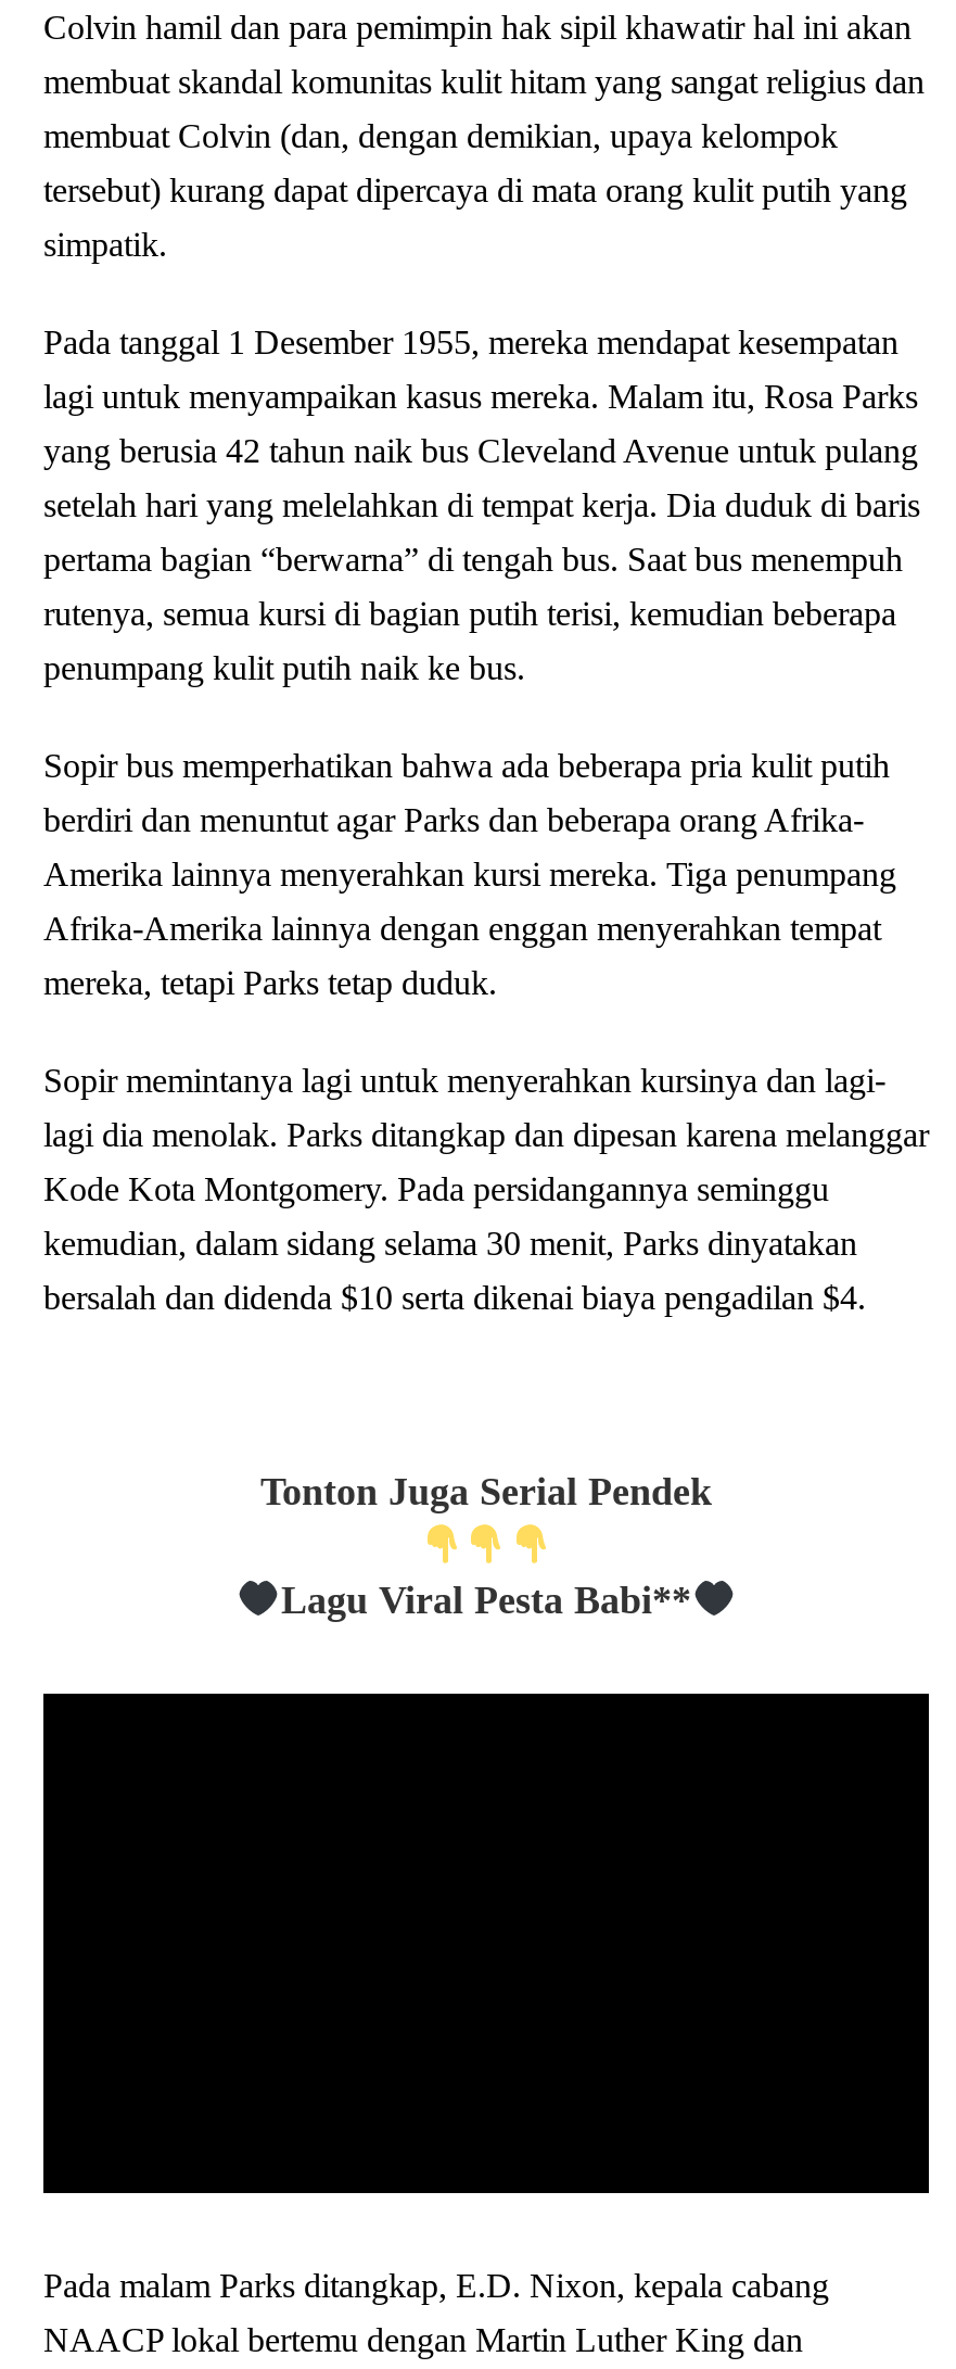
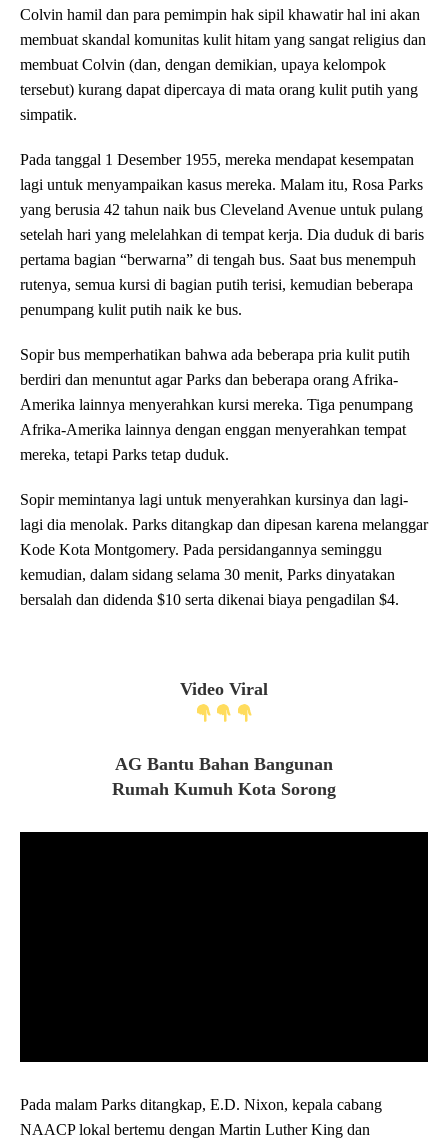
- Tonton Juga Serial Pendek
+ Video Viral

- Lagu Viral Pesta Babi**
+ AG Bantu Bahan Bangunan
+ Rumah Kumuh Kota Sorong
